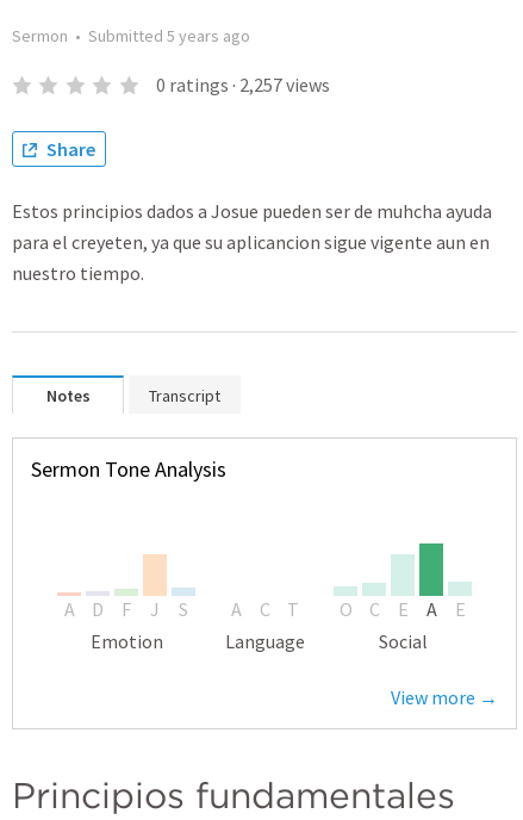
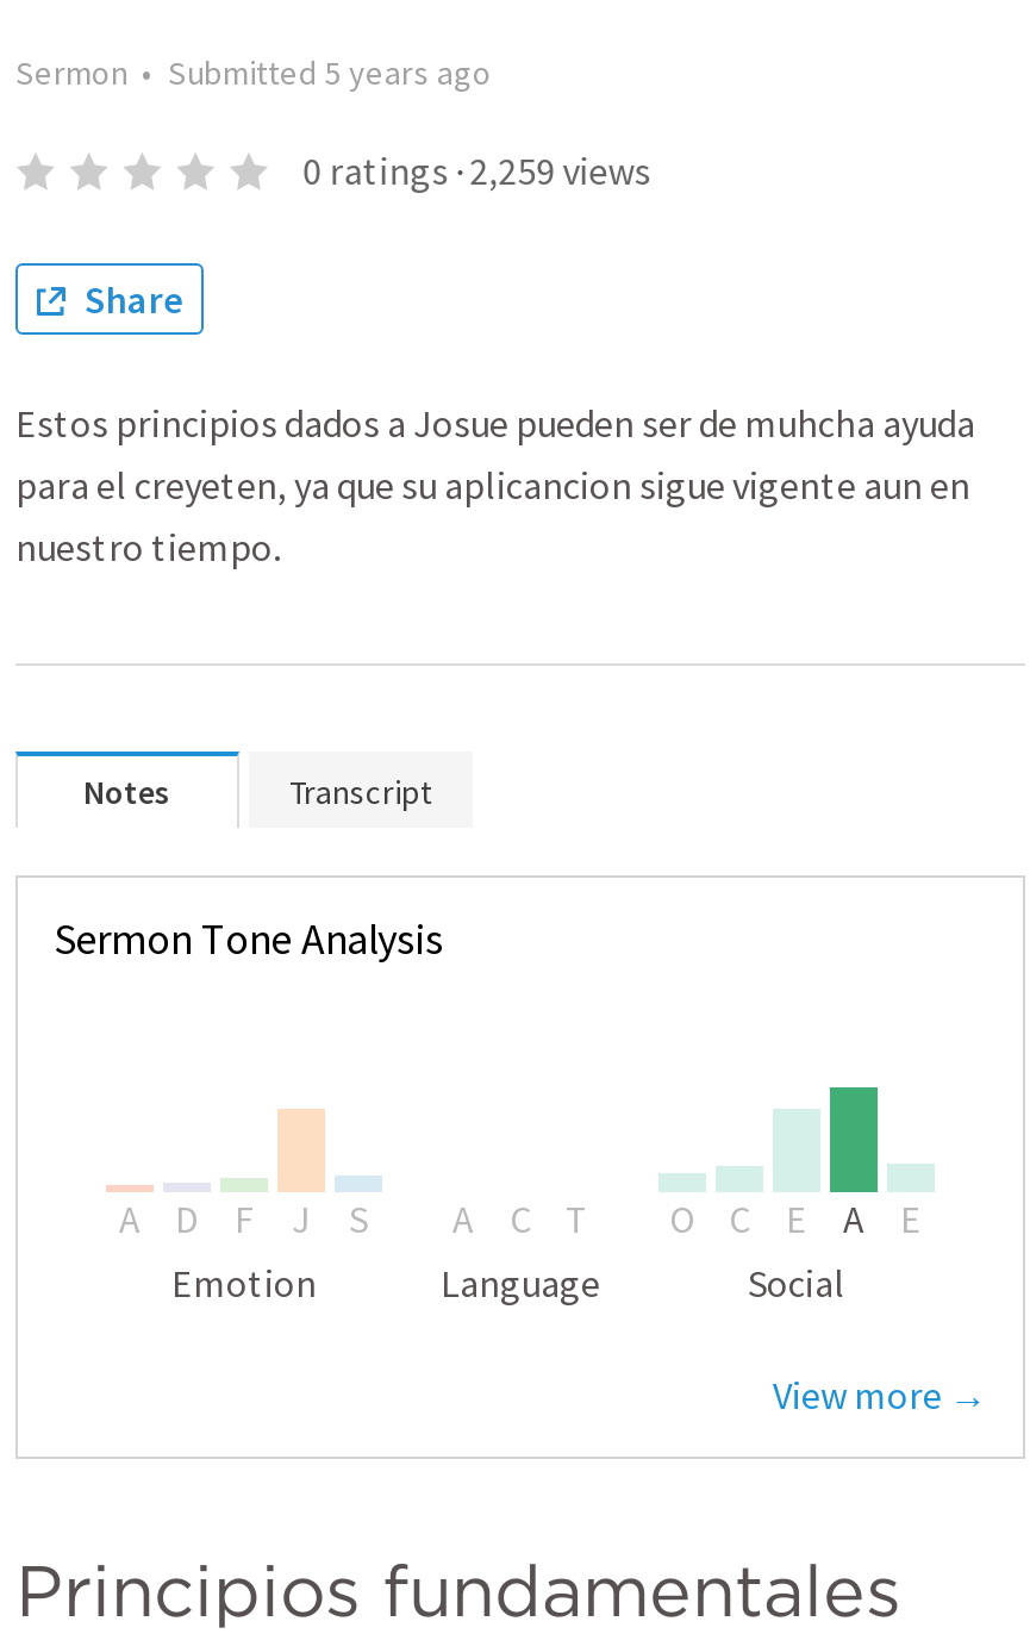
- 0 ratings · 2,257 views
+ 0 ratings · 2,259 views
